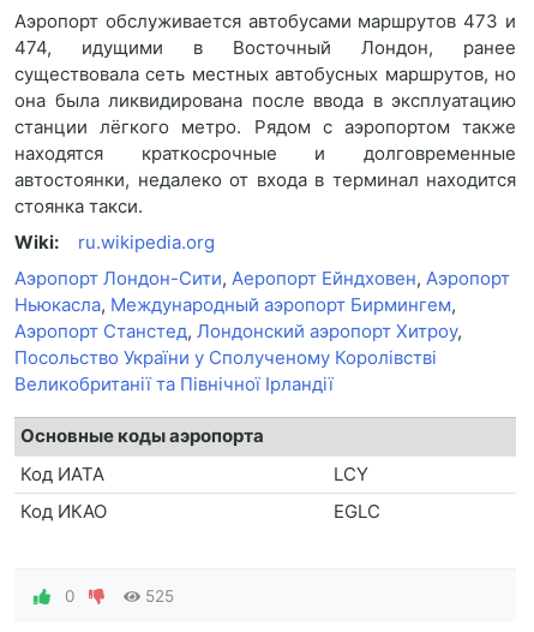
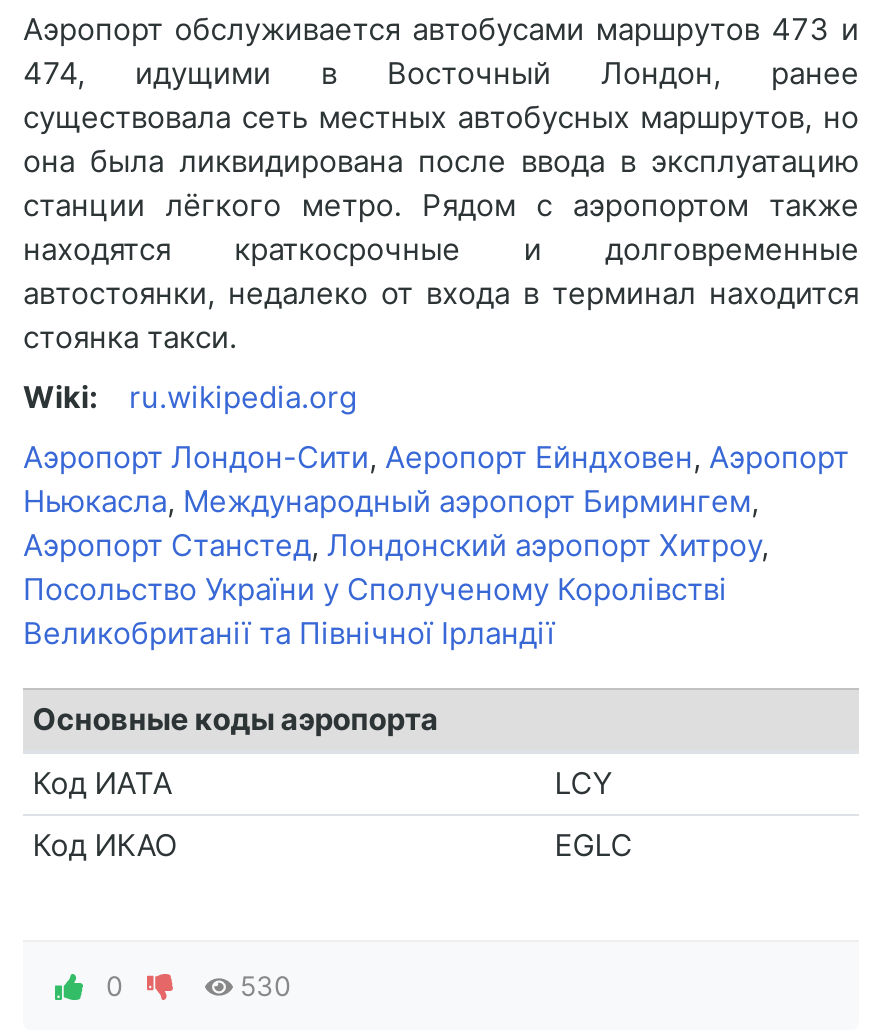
- 525
+ 530
